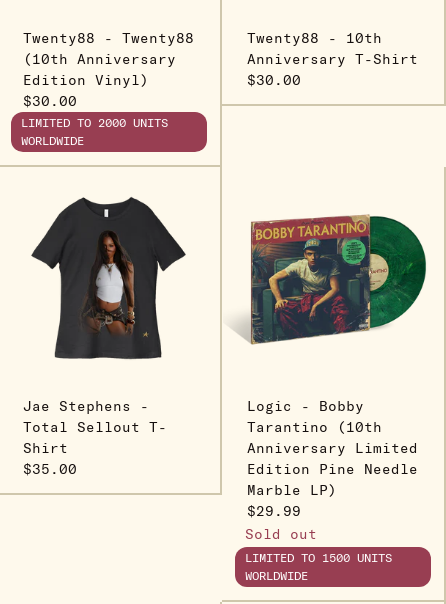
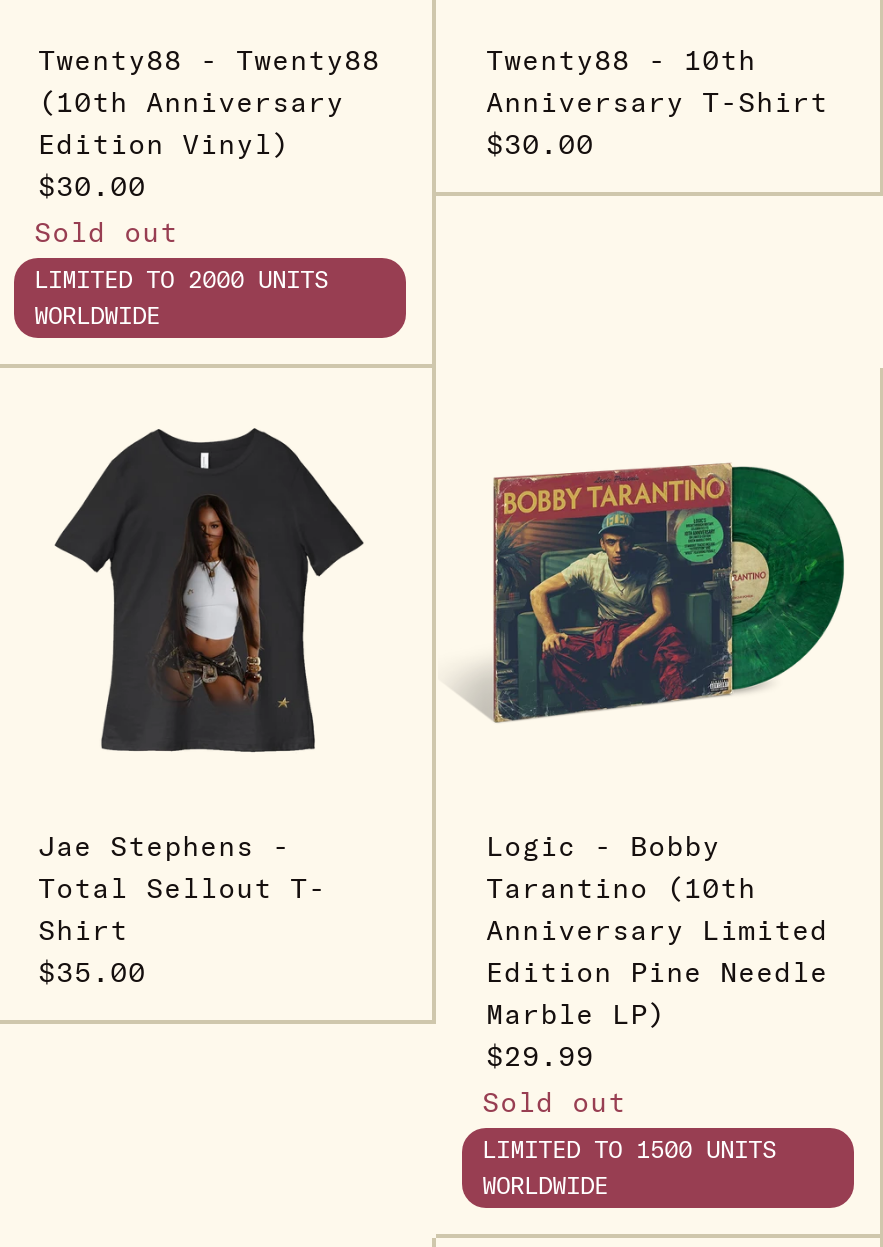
+ Sold out
